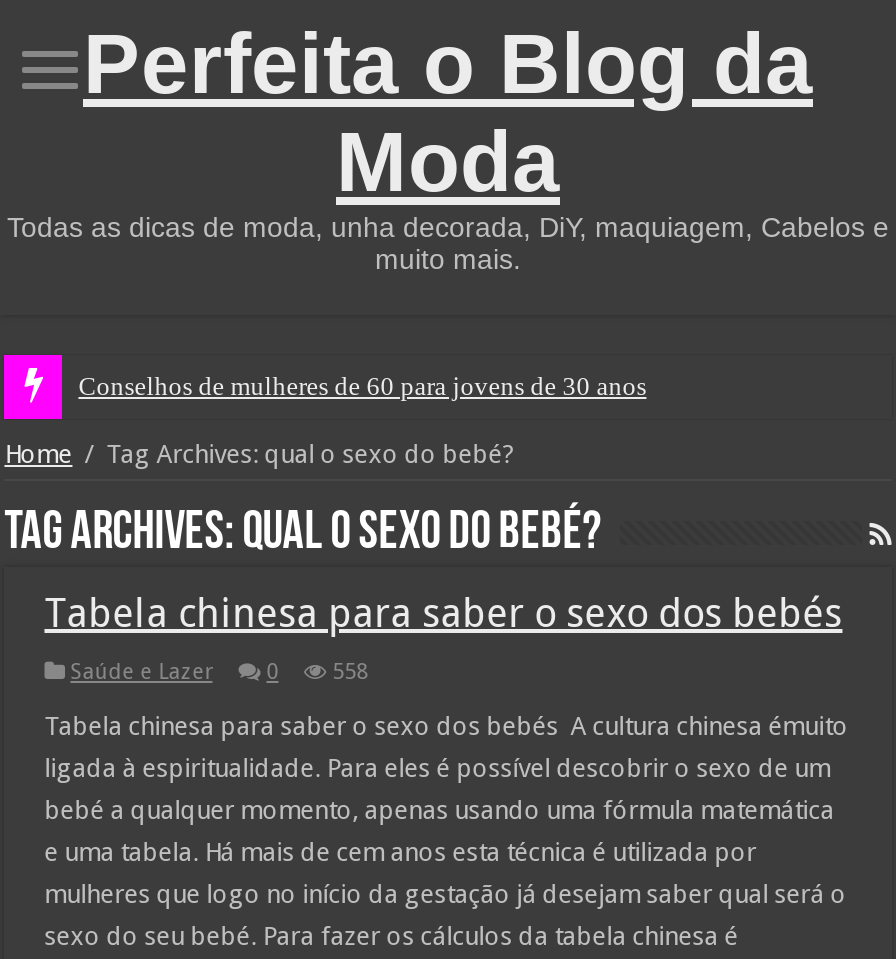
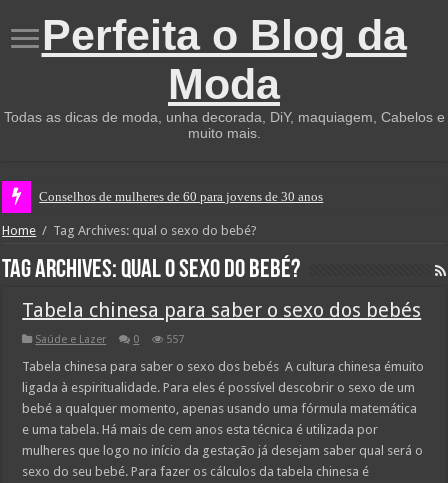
- 558
+ 557
